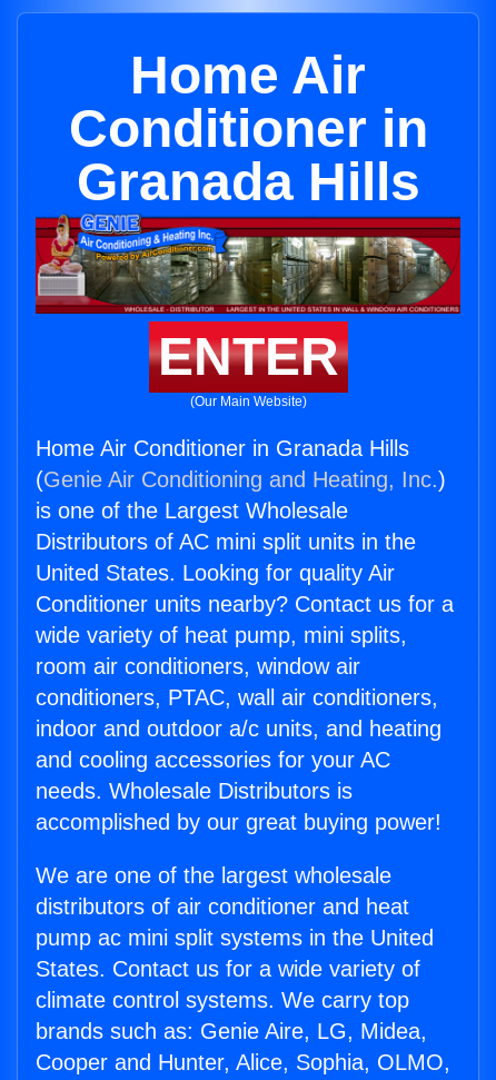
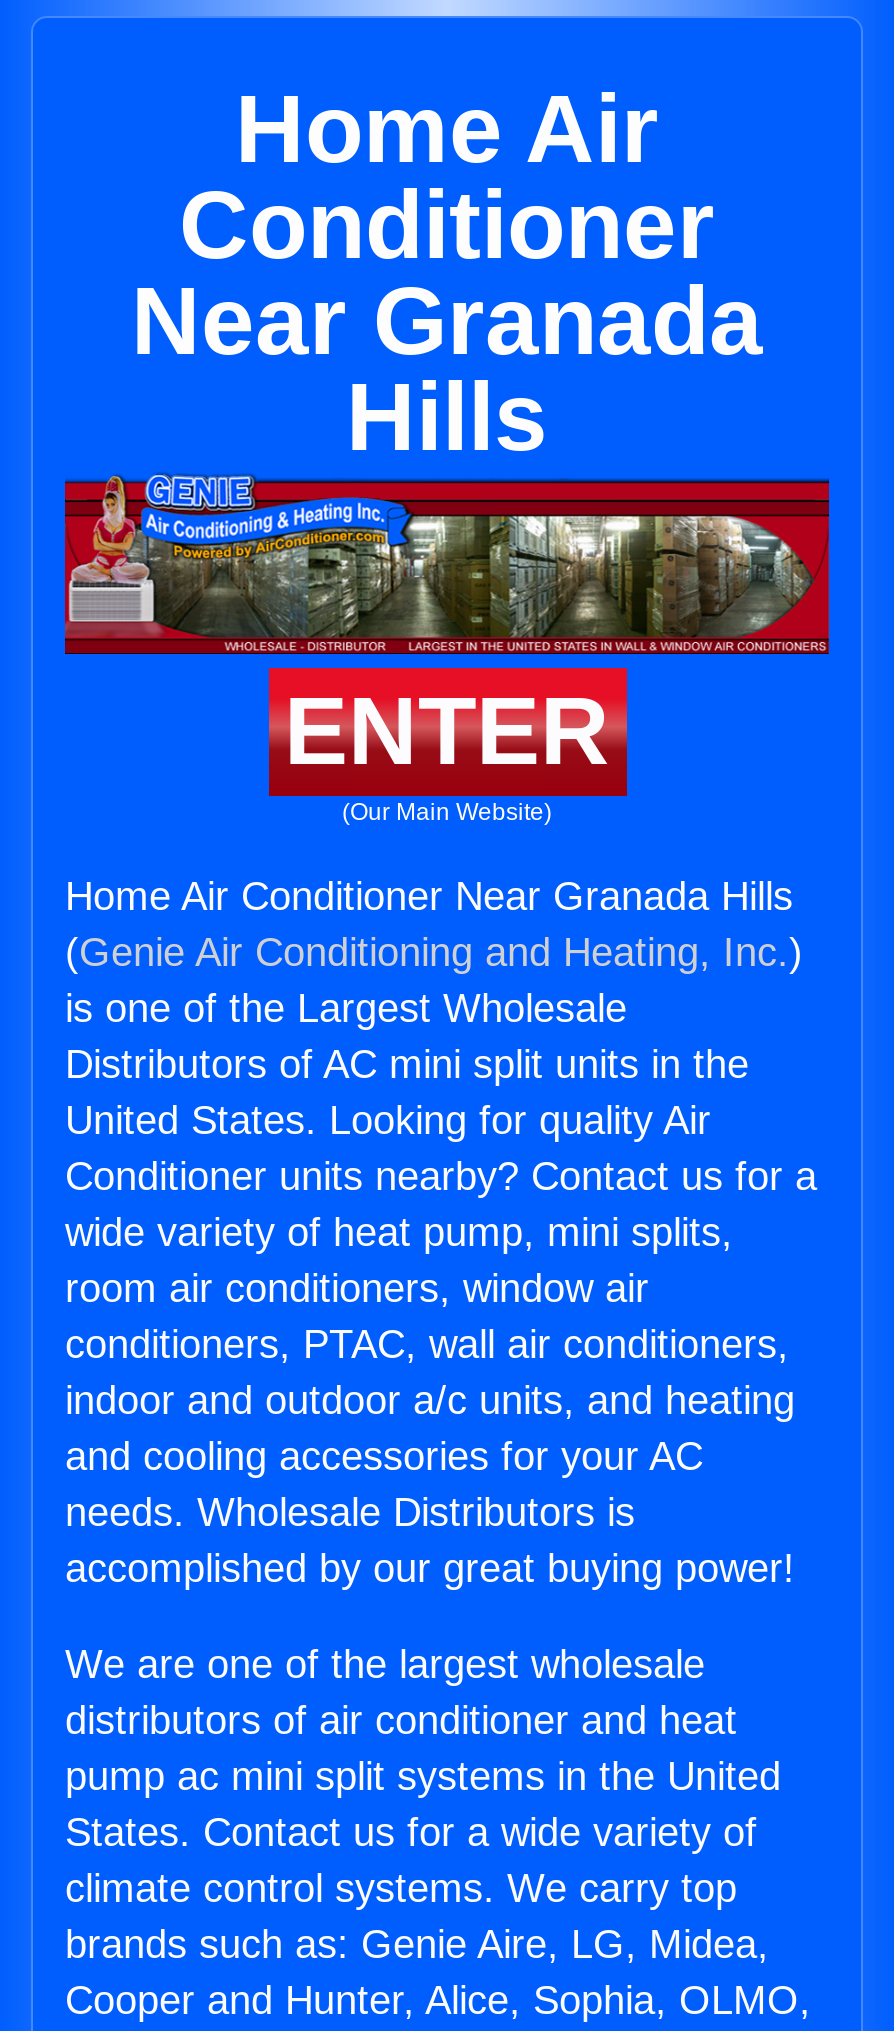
- Conditioner in
- Granada Hills
+ Conditioner
+ Near Granada
+ Hills

- Home Air Conditioner in Granada Hills
+ Home Air Conditioner Near Granada Hills
